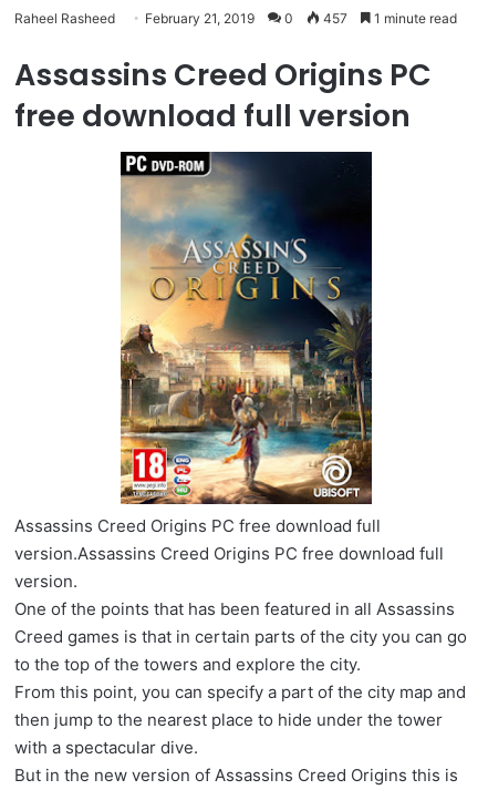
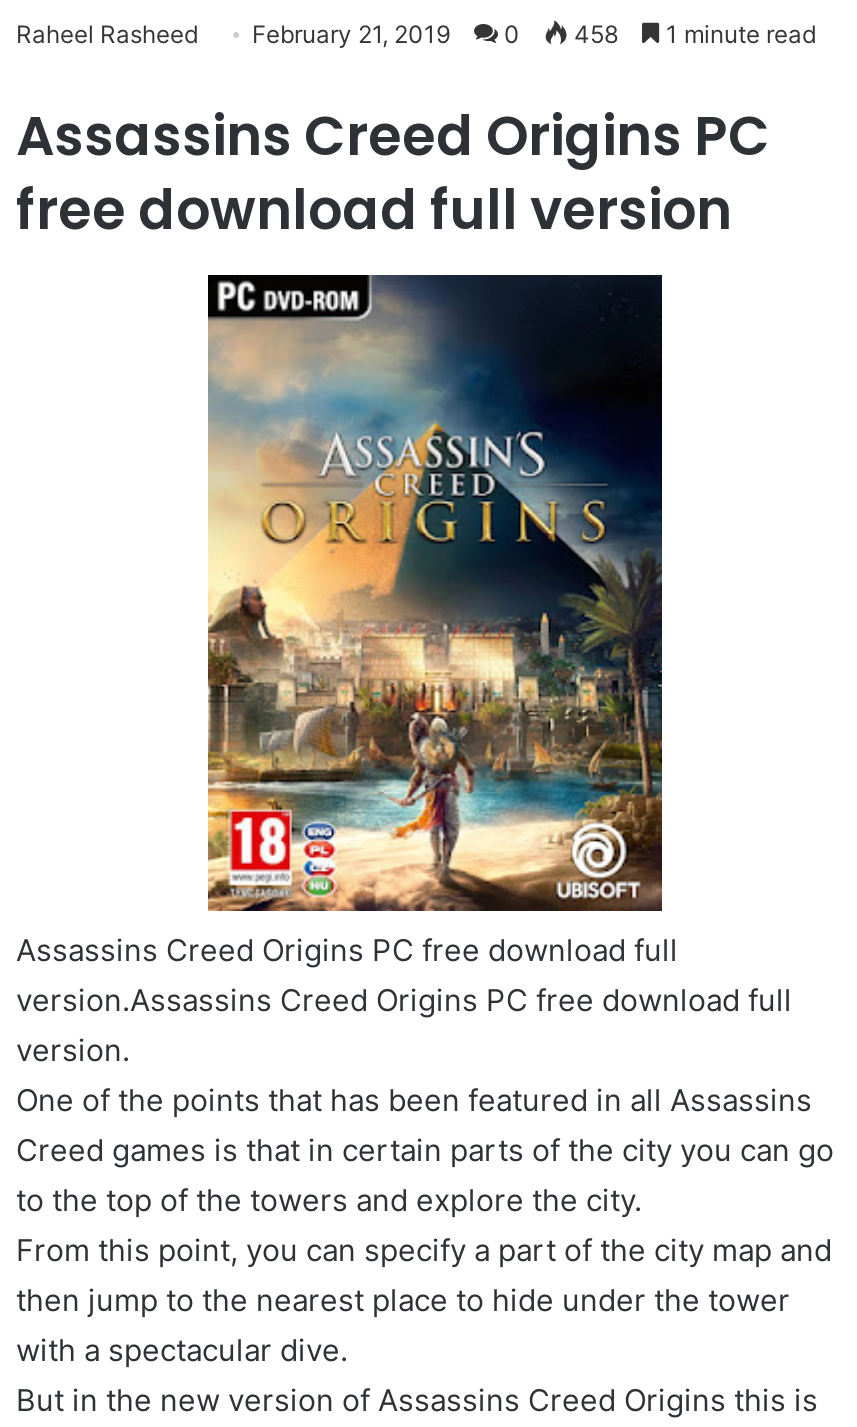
- Raheel Rasheed February 21, 2019 0 457 1 minute read
+ Raheel Rasheed February 21, 2019 0 458 1 minute read
